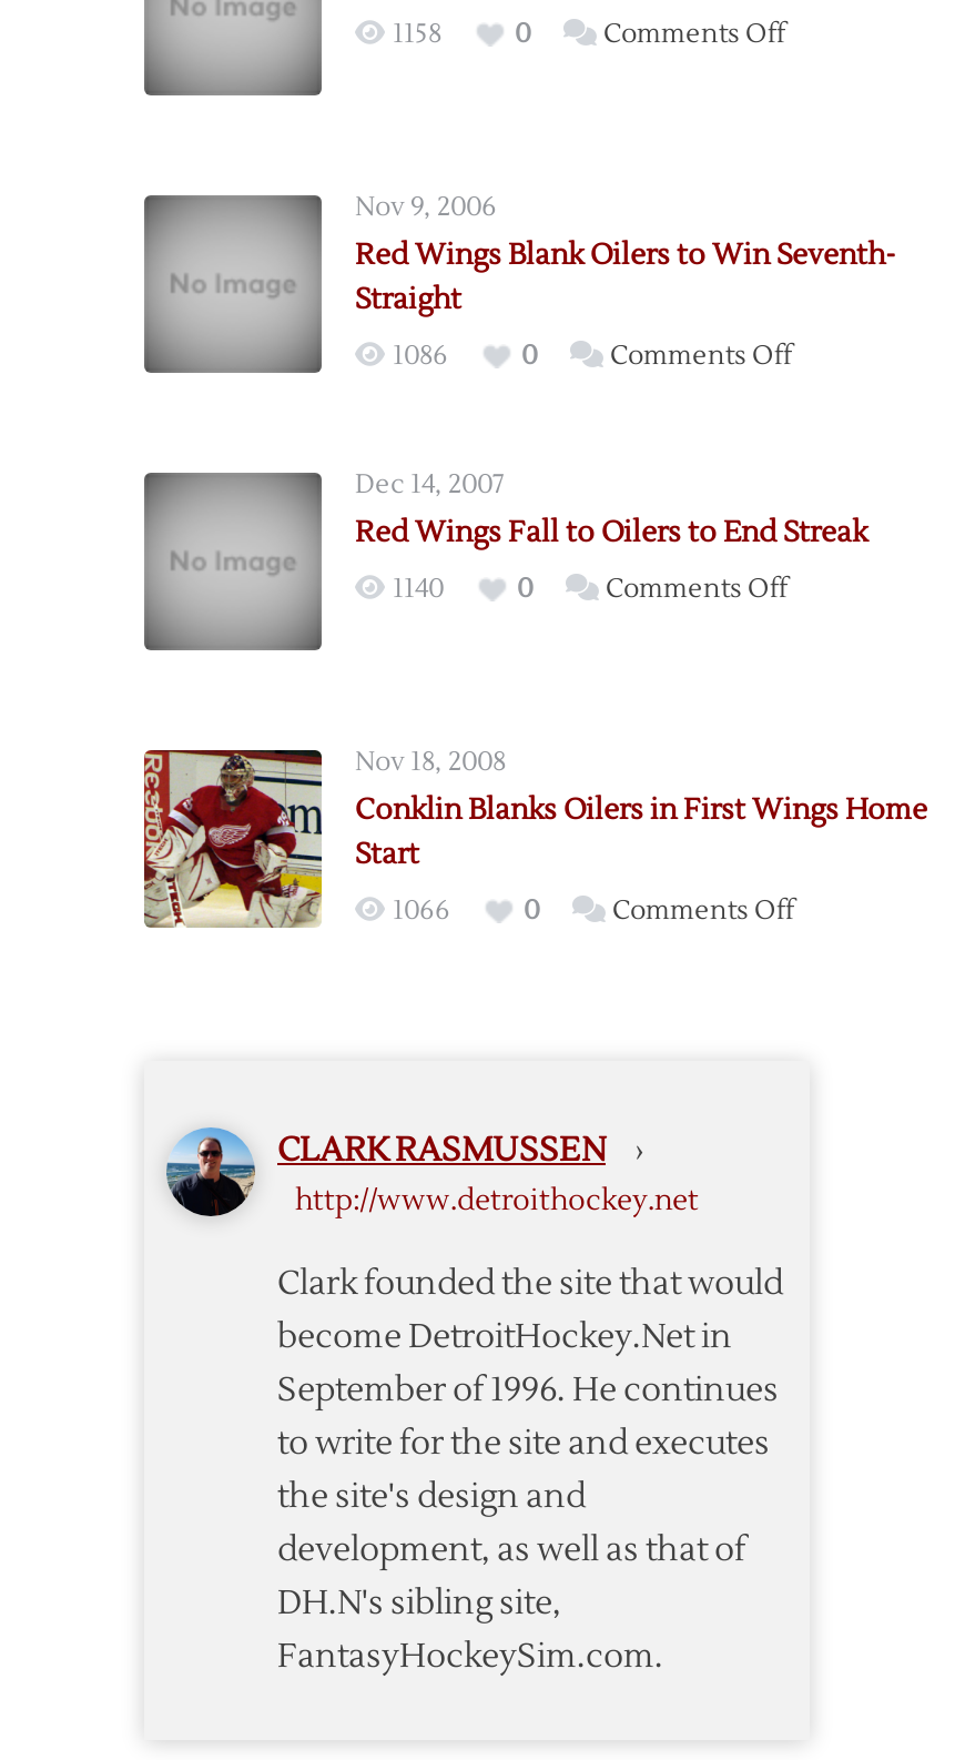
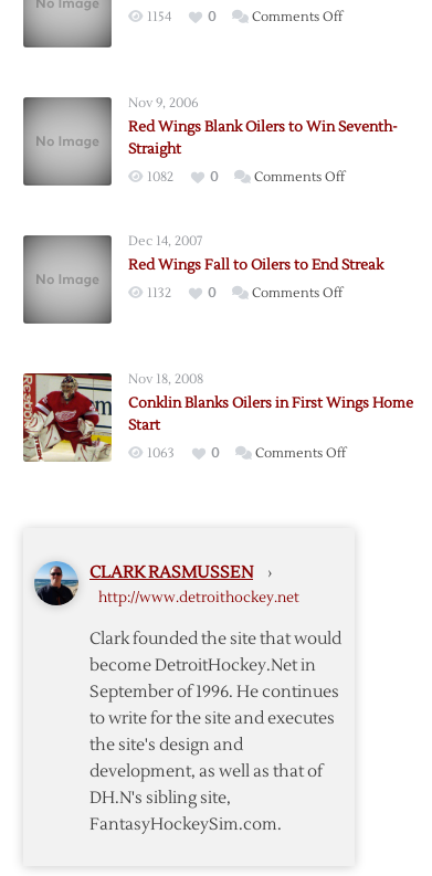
- 1158
+ 1154

- 1086
+ 1082

- 1140
+ 1132

- 1066
+ 1063
